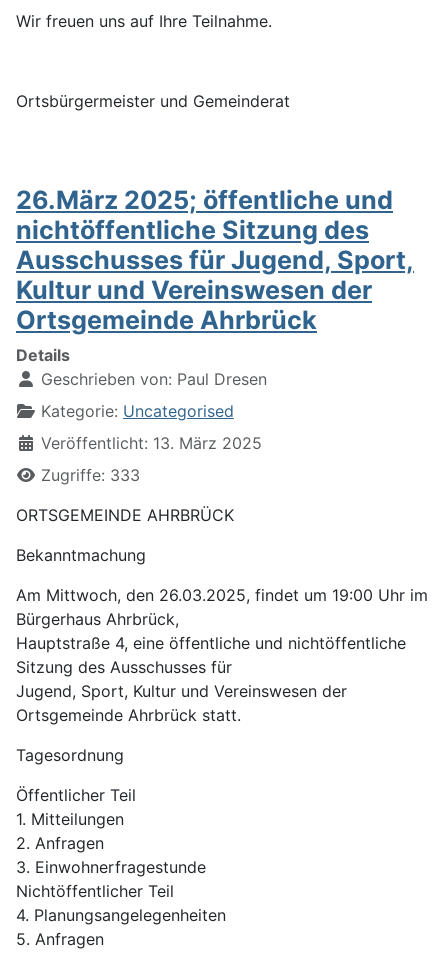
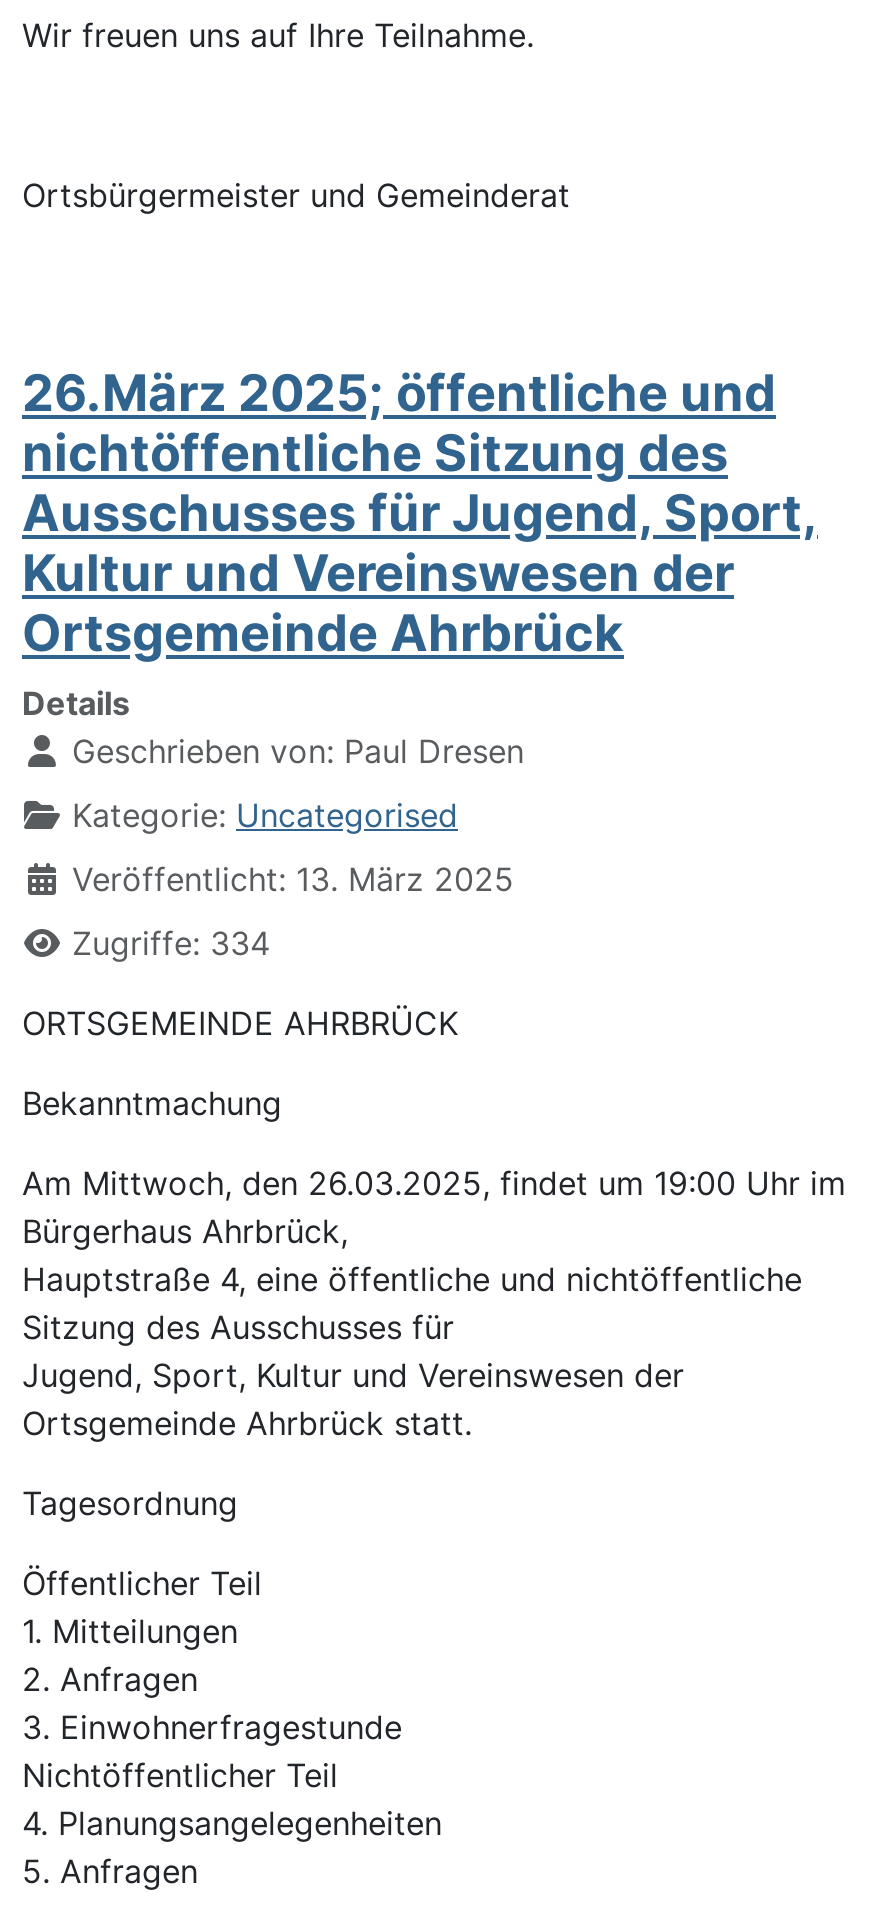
- Zugriffe: 333
+ Zugriffe: 334
